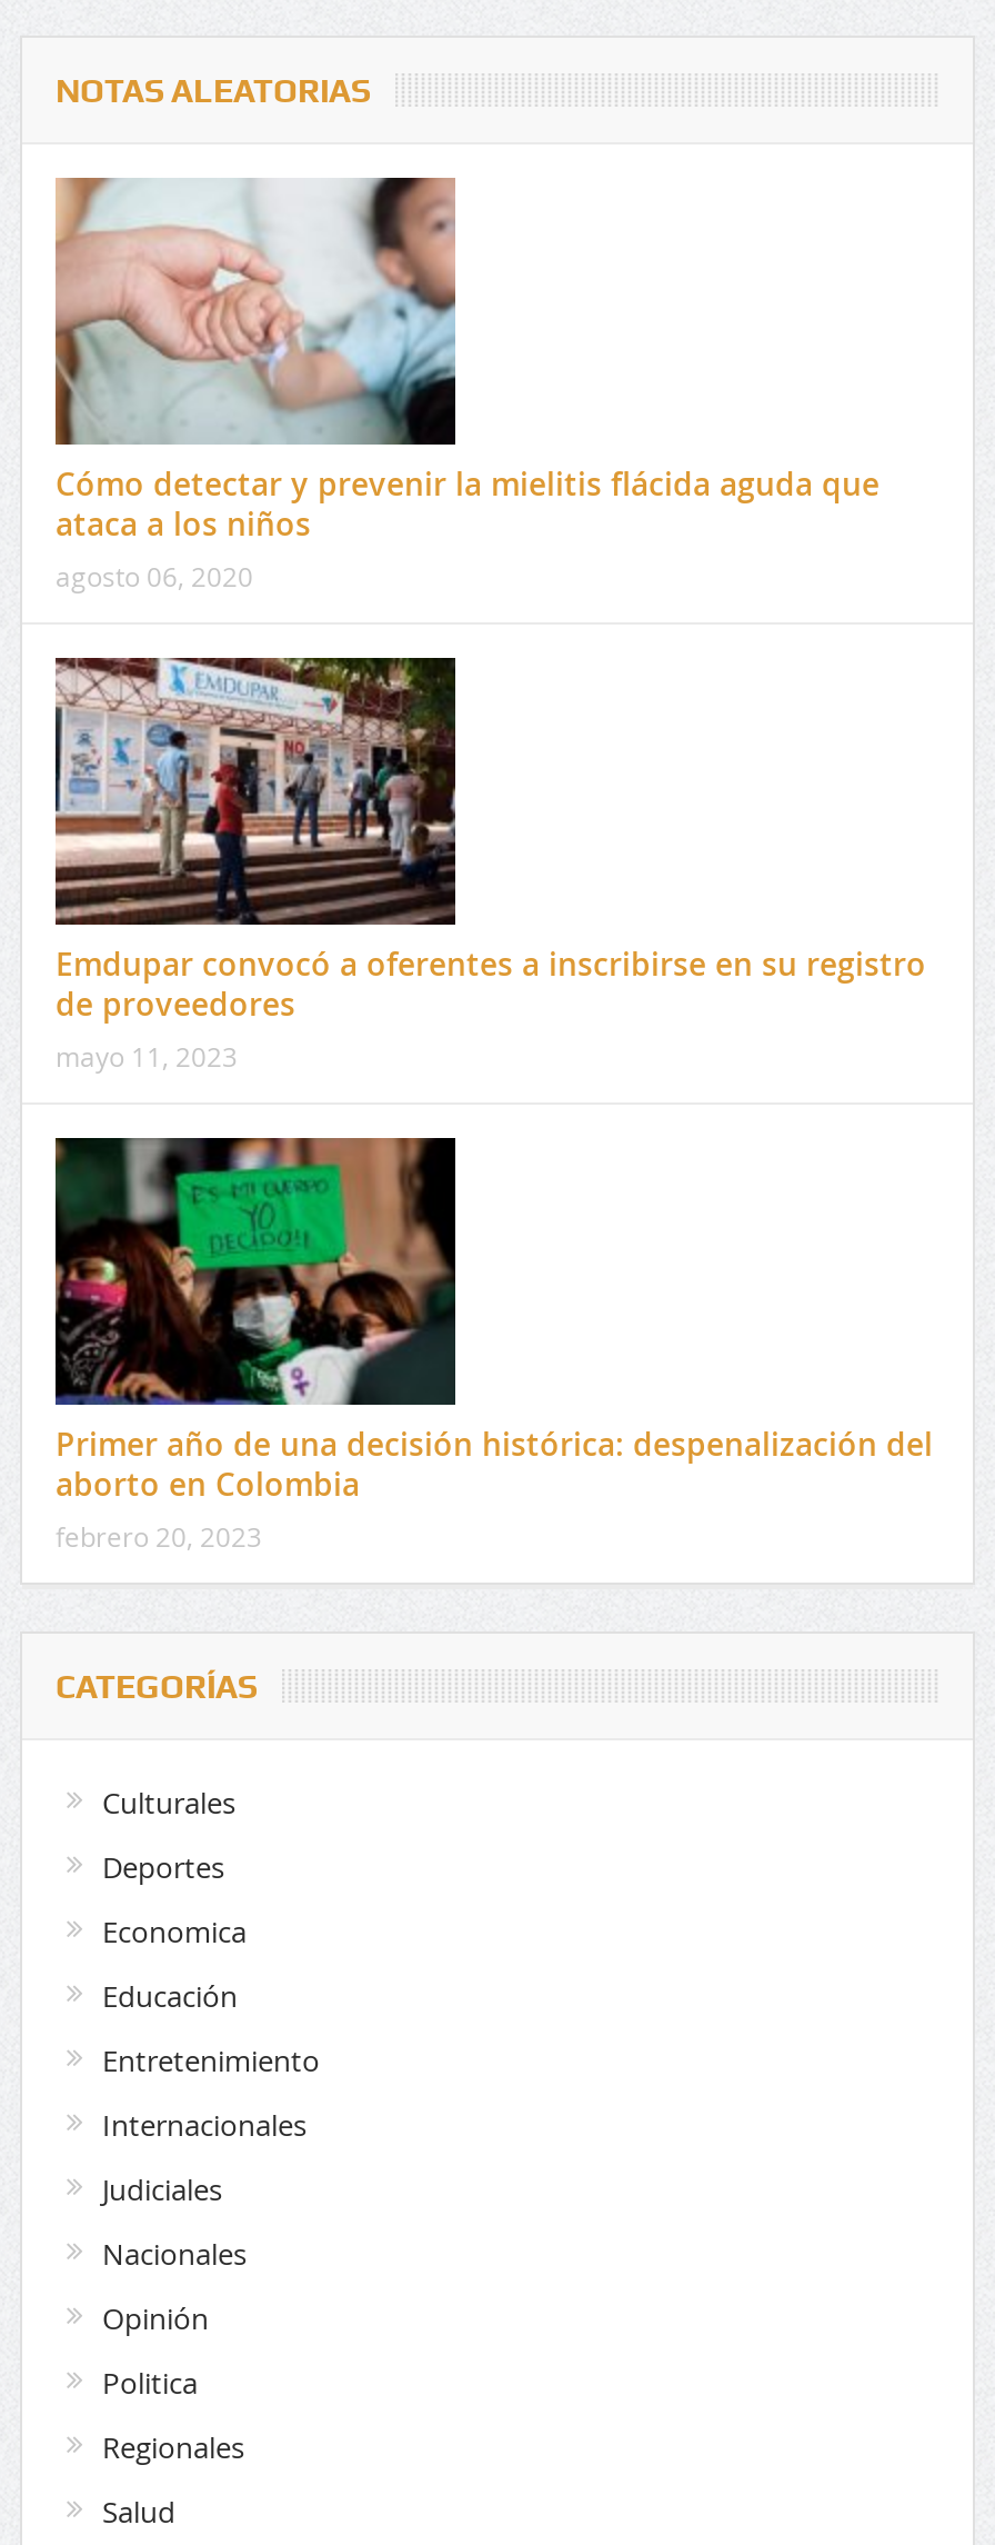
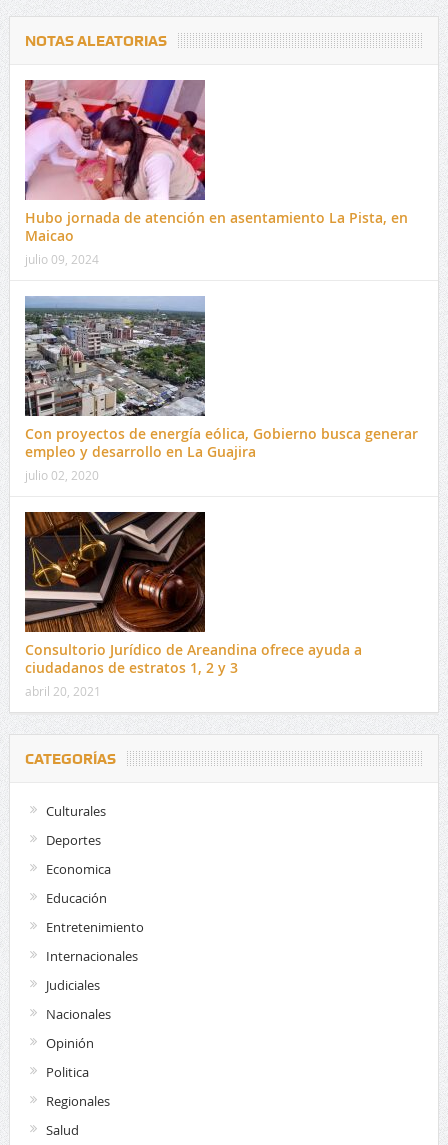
- [image]
- Cómo detectar y prevenir la mielitis flácida aguda que
- ataca a los niños
- agosto 06, 2020
+ [image]
+ Hubo jornada de atención en asentamiento La Pista, en
+ Maicao
+ julio 09, 2024

- [image]
- Emdupar convocó a oferentes a inscribirse en su registro
- de proveedores
- mayo 11, 2023
+ [image]
+ Con proyectos de energía eólica, Gobierno busca generar
+ empleo y desarrollo en La Guajira
+ julio 02, 2020

- [image]
- Primer año de una decisión histórica: despenalización del
- aborto en Colombia
- febrero 20, 2023
+ [image]
+ Consultorio Jurídico de Areandina ofrece ayuda a
+ ciudadanos de estratos 1, 2 y 3
+ abril 20, 2021
